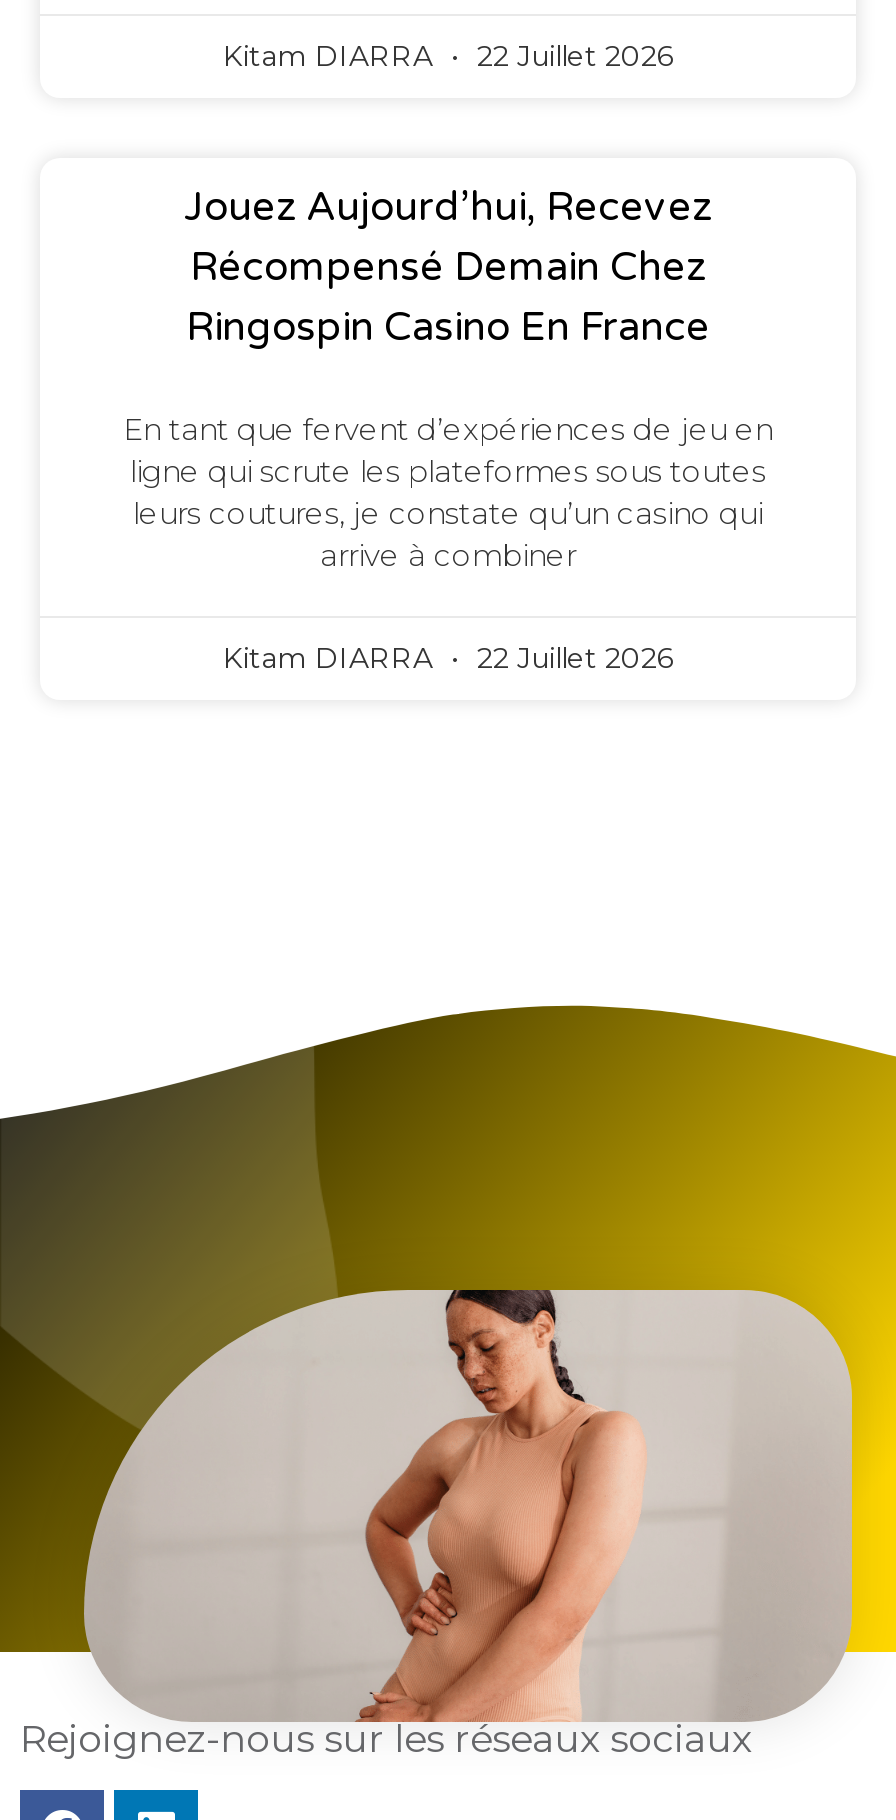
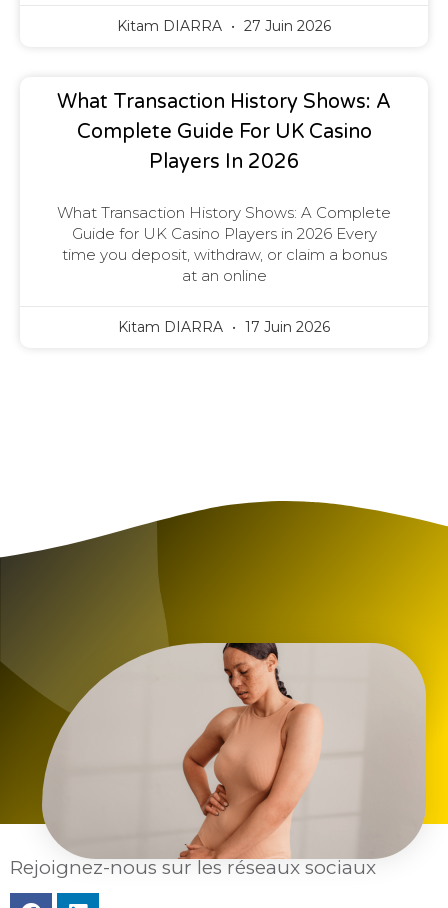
- Kitam DIARRA 22 Juillet 2026
+ Kitam DIARRA 27 Juin 2026

- Jouez Aujourd’hui, Recevez
- Récompensé Demain Chez
- Ringospin Casino En France
+ What Transaction History Shows: A
+ Complete Guide For UK Casino
+ Players In 2026

- En tant que fervent d’expériences de jeu en
- ligne qui scrute les plateformes sous toutes
- leurs coutures, je constate qu’un casino qui
- arrive à combiner
+ What Transaction History Shows: A Complete
+ Guide for UK Casino Players in 2026 Every
+ time you deposit, withdraw, or claim a bonus
+ at an online

- Kitam DIARRA 22 Juillet 2026
+ Kitam DIARRA 17 Juin 2026
